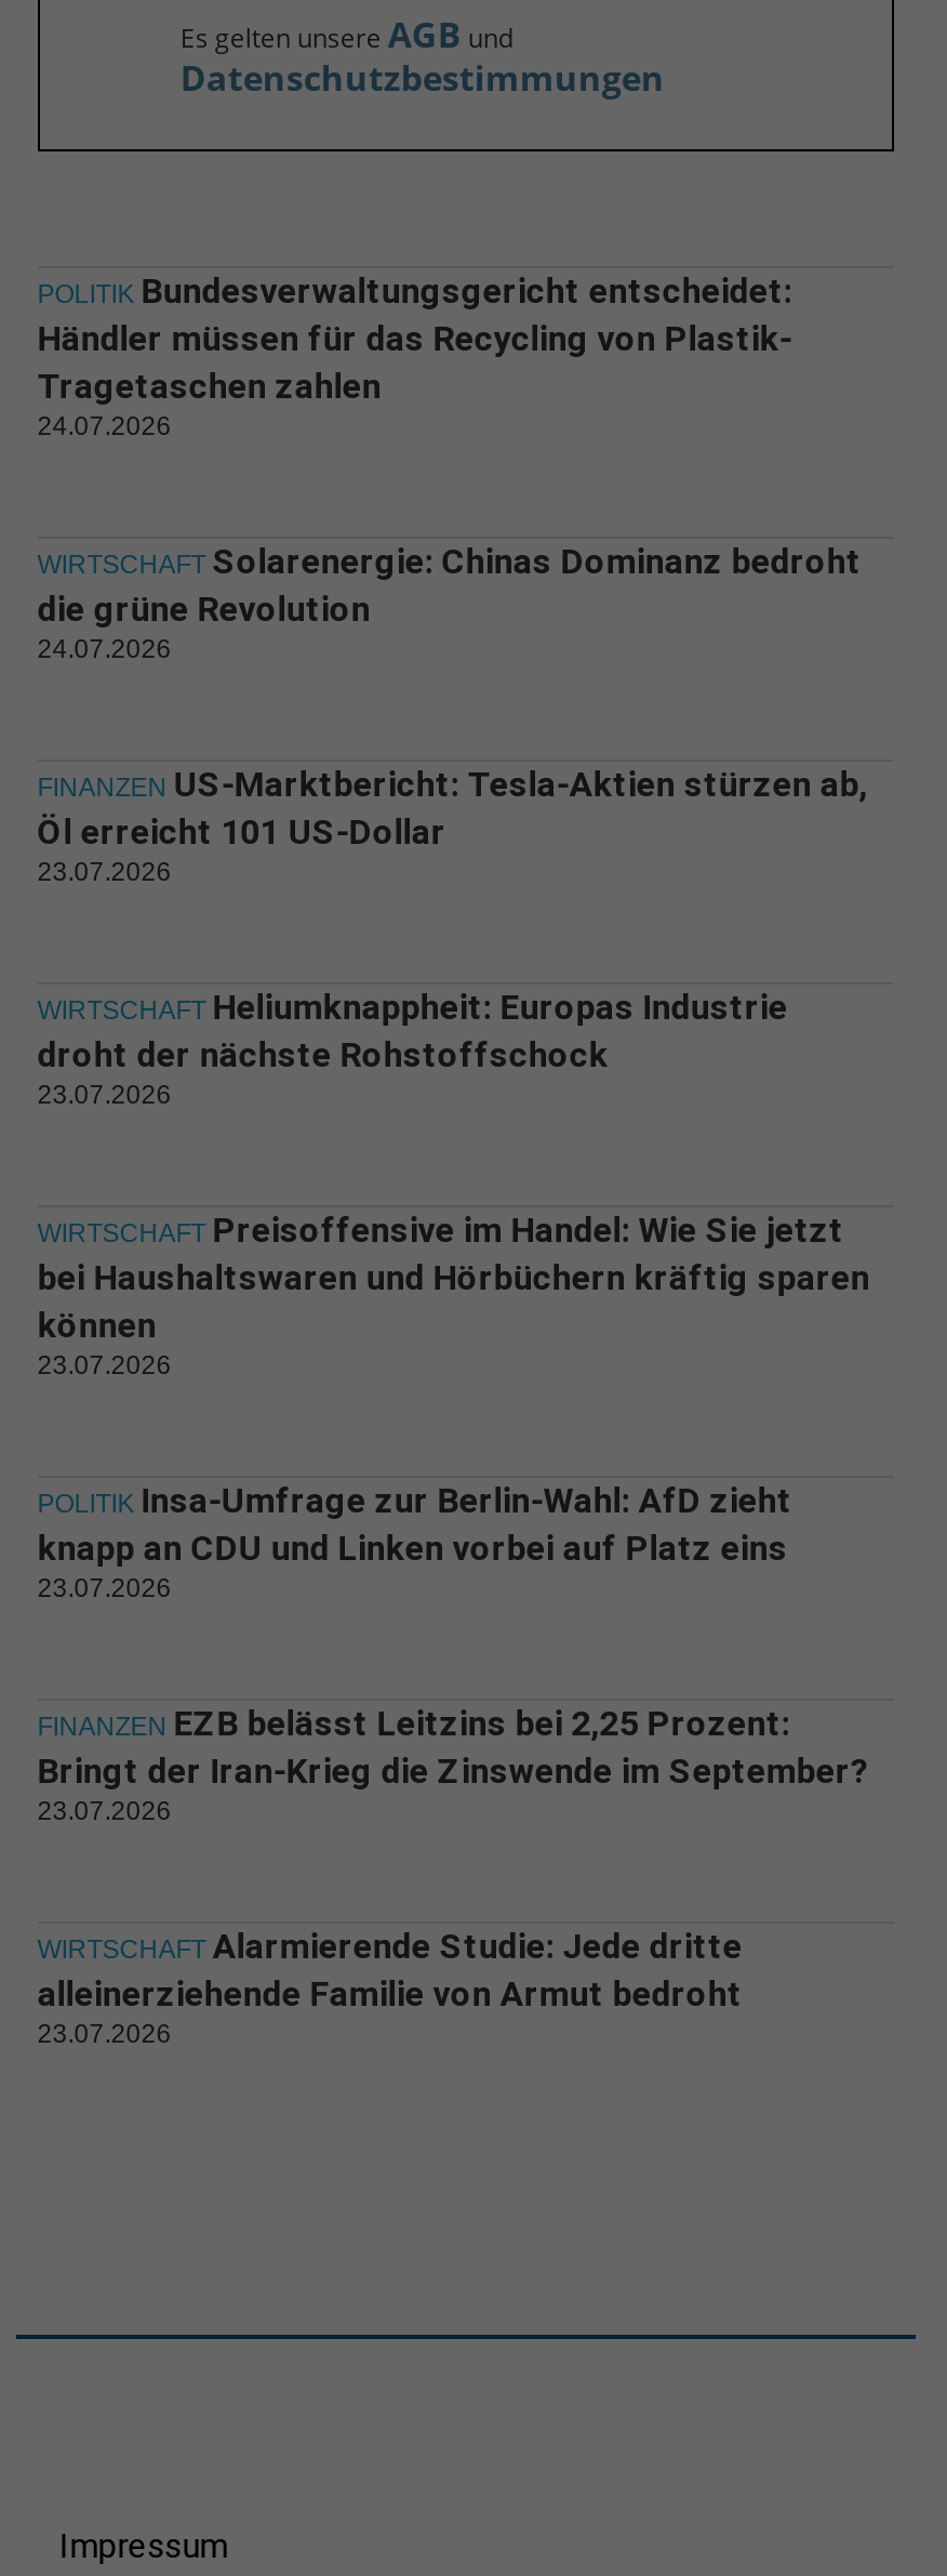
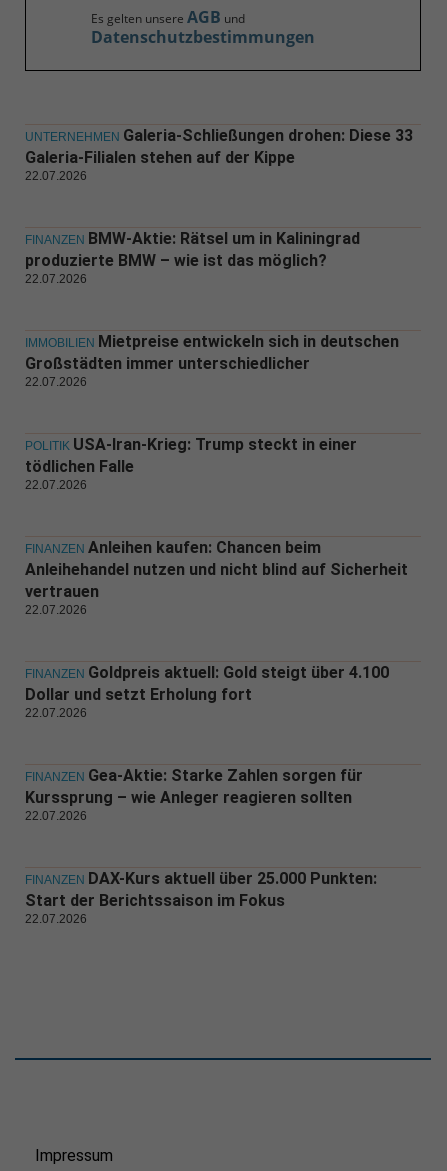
- POLITIK Bundesverwaltungsgericht entscheidet:
- Händler müssen für das Recycling von Plastik-
- Tragetaschen zahlen
- 24.07.2026
+ UNTERNEHMEN Galeria-Schließungen drohen: Diese 33
+ Galeria-Filialen stehen auf der Kippe
+ 22.07.2026

- WIRTSCHAFT Solarenergie: Chinas Dominanz bedroht
- die grüne Revolution
- 24.07.2026
+ FINANZEN BMW-Aktie: Rätsel um in Kaliningrad
+ produzierte BMW – wie ist das möglich?
+ 22.07.2026

- FINANZEN US-Marktbericht: Tesla-Aktien stürzen ab,
- Öl erreicht 101 US-Dollar
- 23.07.2026
+ IMMOBILIEN Mietpreise entwickeln sich in deutschen
+ Großstädten immer unterschiedlicher
+ 22.07.2026

- WIRTSCHAFT Heliumknappheit: Europas Industrie
- droht der nächste Rohstoffschock
- 23.07.2026
+ POLITIK USA-Iran-Krieg: Trump steckt in einer
+ tödlichen Falle
+ 22.07.2026

- WIRTSCHAFT Preisoffensive im Handel: Wie Sie jetzt
- bei Haushaltswaren und Hörbüchern kräftig sparen
- können
- 23.07.2026
+ FINANZEN Anleihen kaufen: Chancen beim
+ Anleihehandel nutzen und nicht blind auf Sicherheit
+ vertrauen
+ 22.07.2026

- POLITIK Insa-Umfrage zur Berlin-Wahl: AfD zieht
- knapp an CDU und Linken vorbei auf Platz eins
- 23.07.2026
+ FINANZEN Goldpreis aktuell: Gold steigt über 4.100
+ Dollar und setzt Erholung fort
+ 22.07.2026

- FINANZEN EZB belässt Leitzins bei 2,25 Prozent:
- Bringt der Iran-Krieg die Zinswende im September?
- 23.07.2026
+ FINANZEN Gea-Aktie: Starke Zahlen sorgen für
+ Kurssprung – wie Anleger reagieren sollten
+ 22.07.2026

- WIRTSCHAFT Alarmierende Studie: Jede dritte
- alleinerziehende Familie von Armut bedroht
- 23.07.2026
+ FINANZEN DAX-Kurs aktuell über 25.000 Punkten:
+ Start der Berichtssaison im Fokus
+ 22.07.2026
